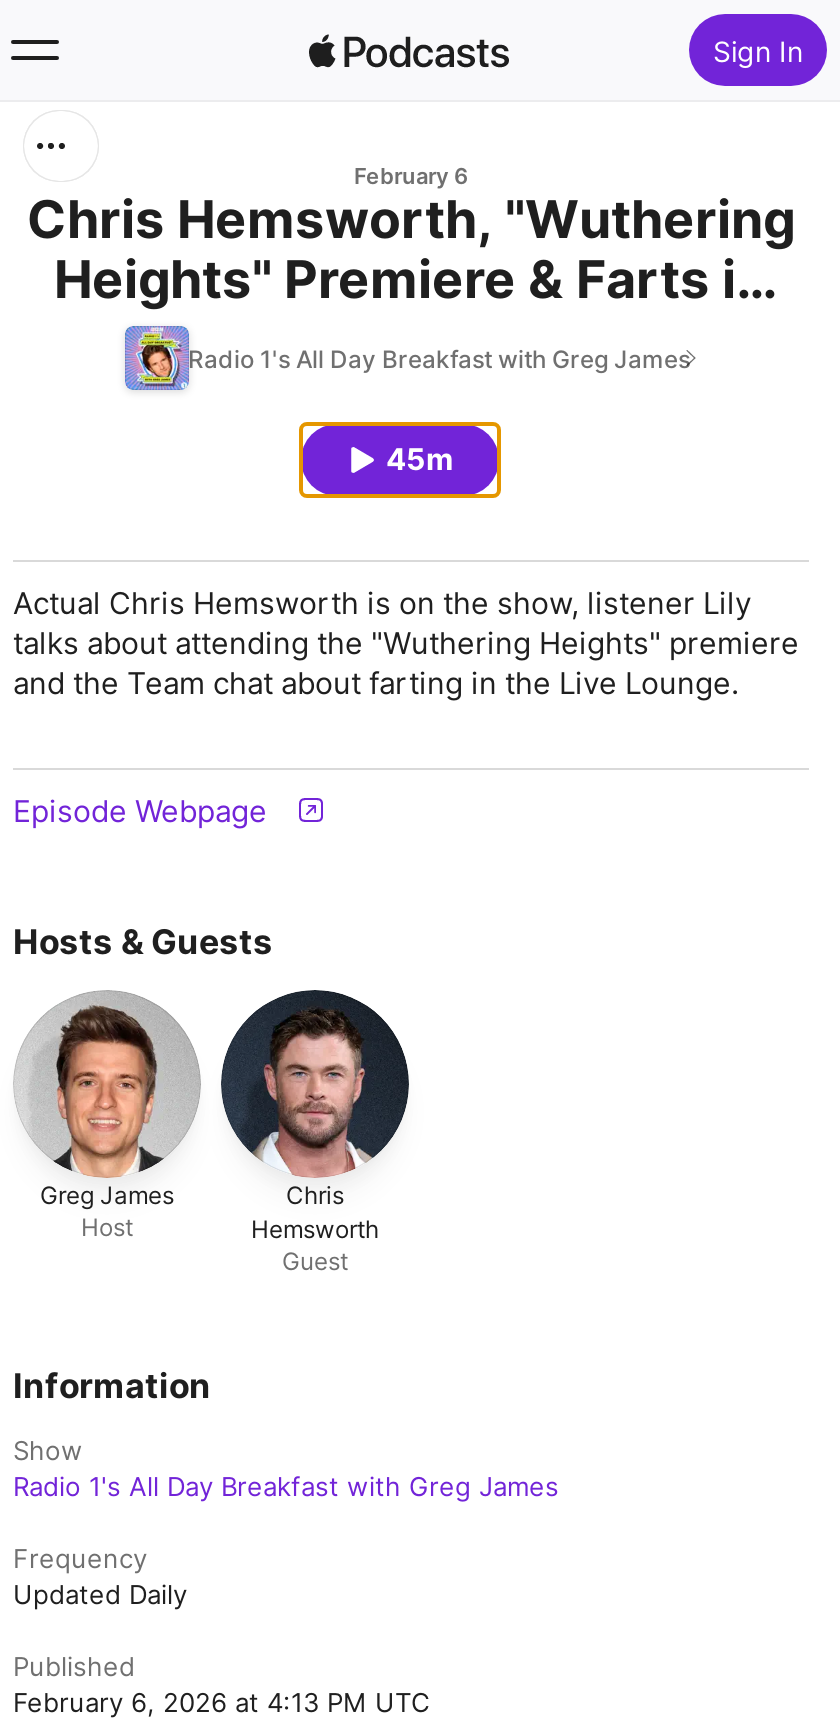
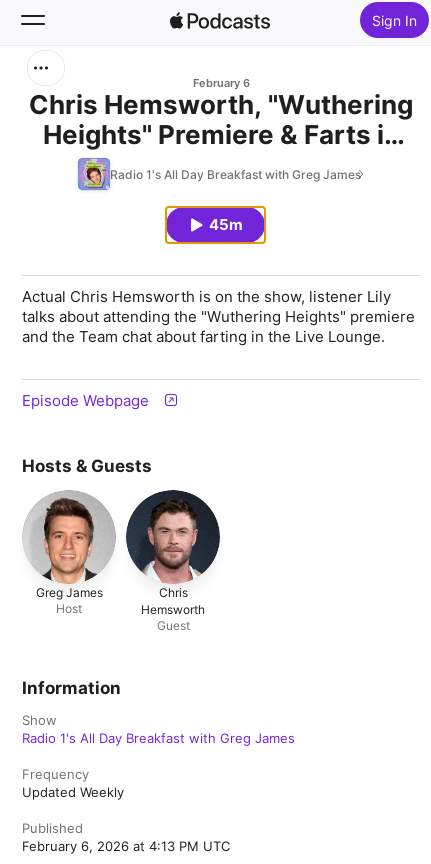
- Updated Daily
+ Updated Weekly
